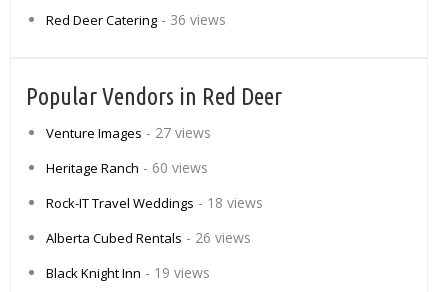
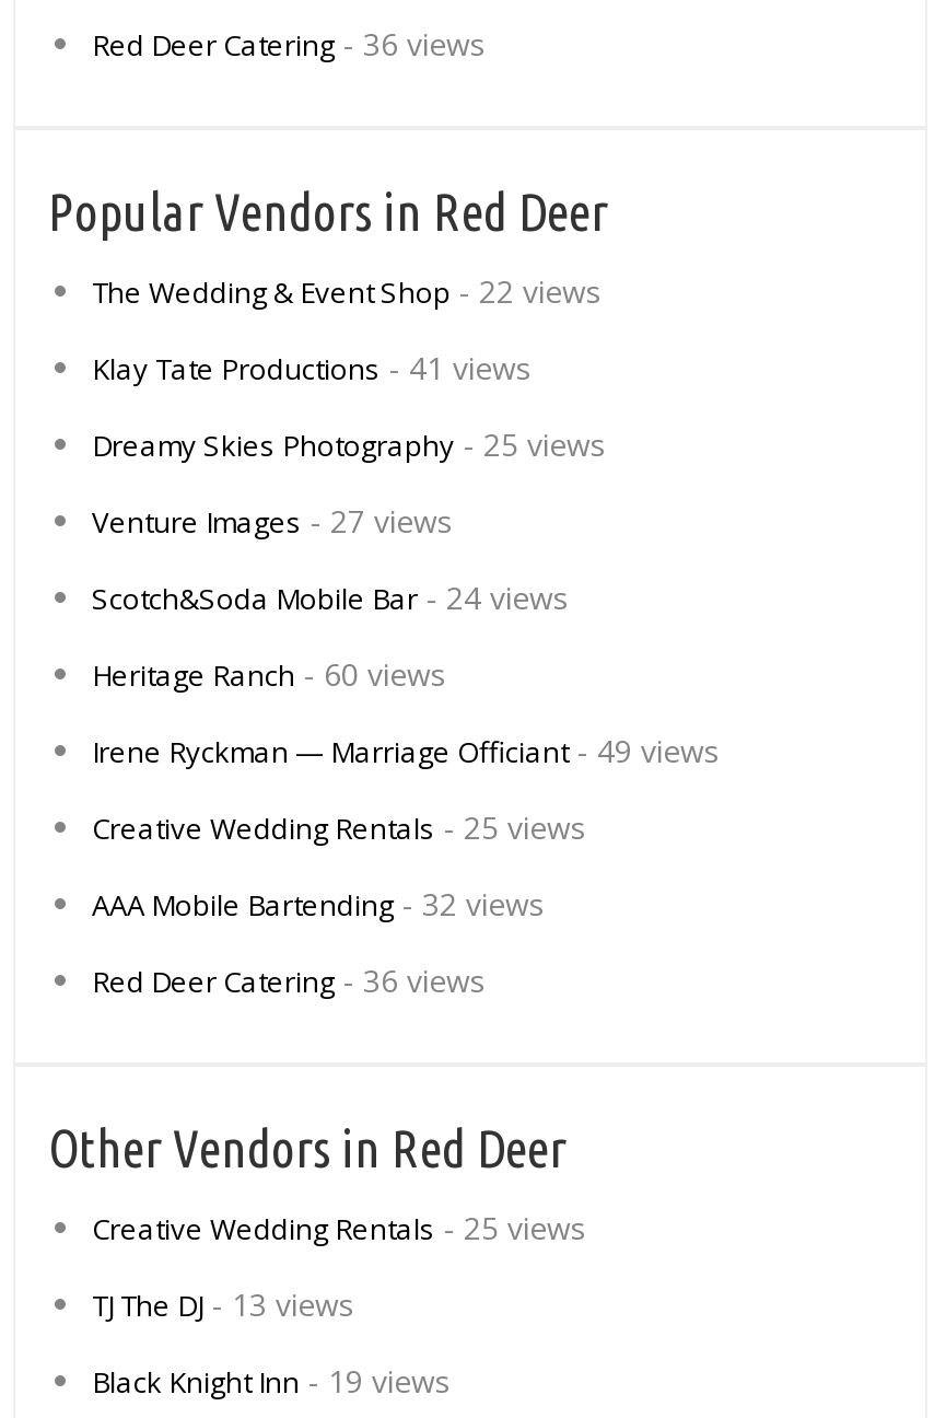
+ The Wedding & Event Shop - 22 views
+ Klay Tate Productions - 41 views
+ Dreamy Skies Photography - 25 views

+ Scotch&Soda Mobile Bar - 24 views

- Rock-IT Travel Weddings - 18 views
- Alberta Cubed Rentals - 26 views
+ Irene Ryckman — Marriage Officiant - 49 views
+ Creative Wedding Rentals - 25 views
+ AAA Mobile Bartending - 32 views
+ Red Deer Catering - 36 views
+ Other Vendors in Red Deer
+ Creative Wedding Rentals - 25 views
+ TJ The DJ - 13 views
